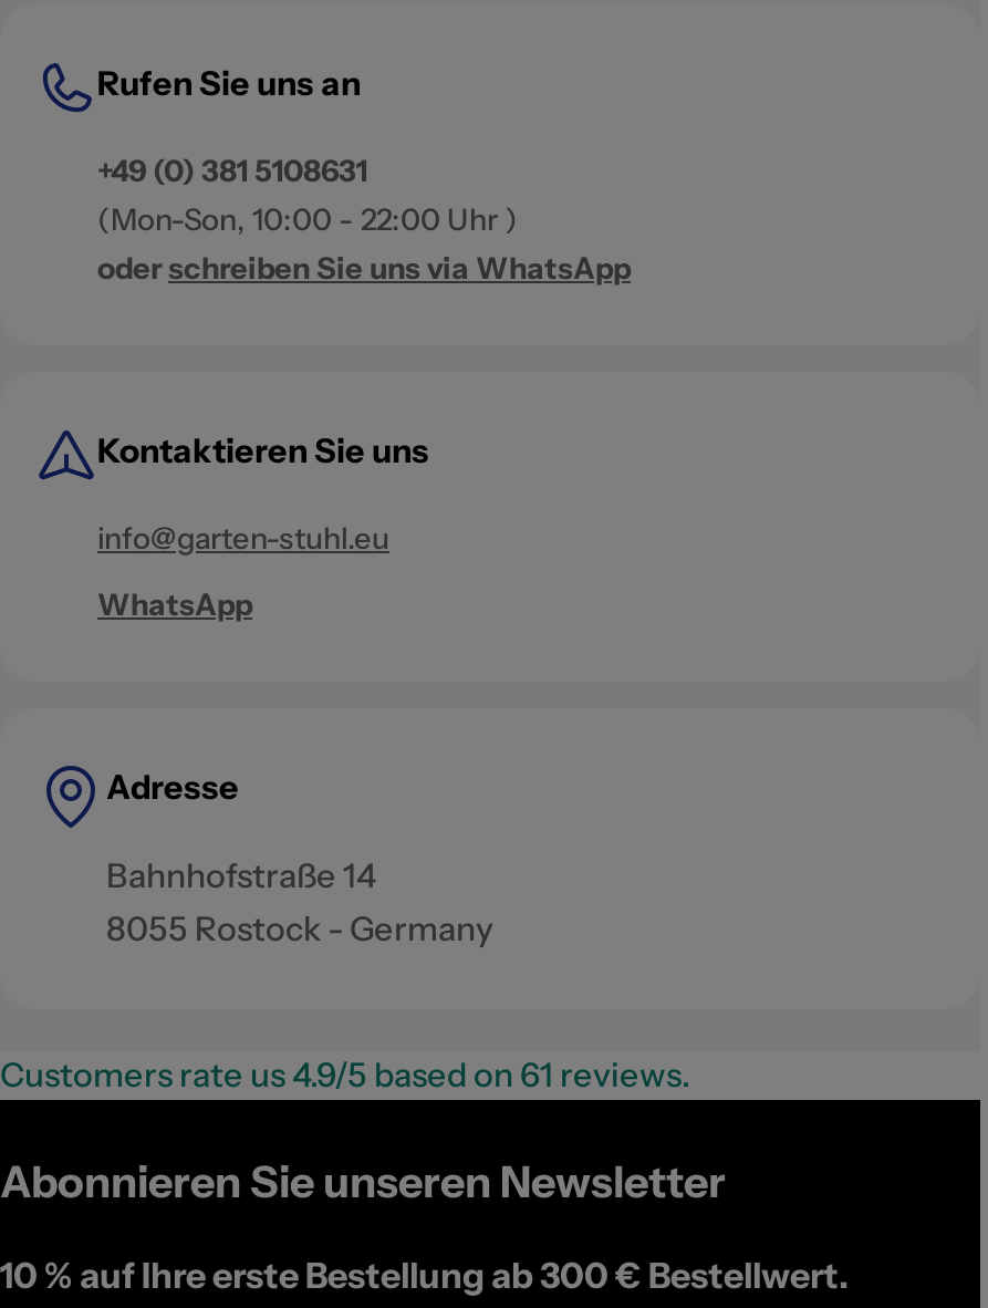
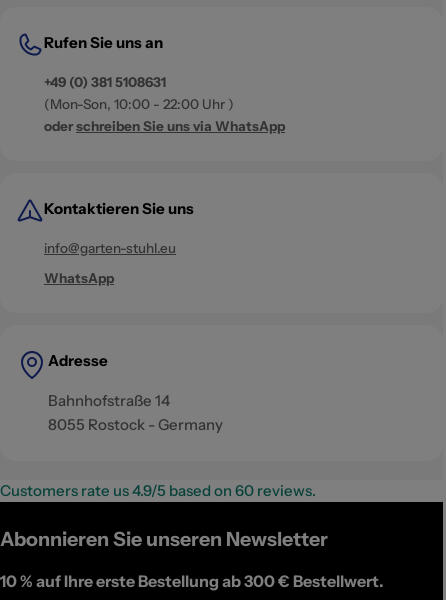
- Customers rate us 4.9/5 based on 61 reviews.
+ Customers rate us 4.9/5 based on 60 reviews.
